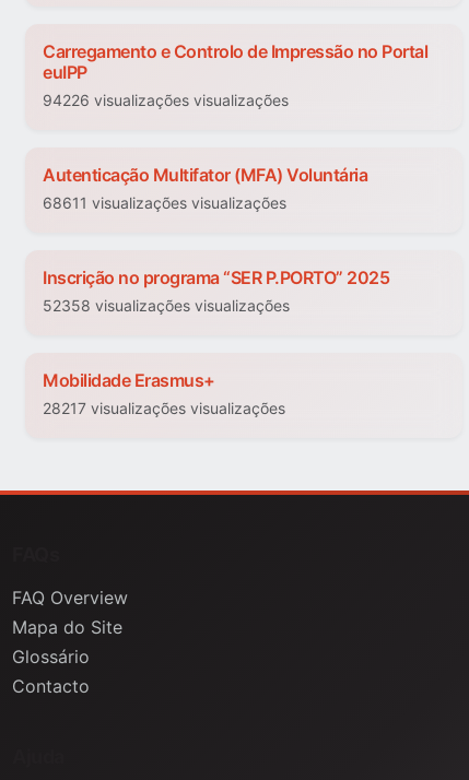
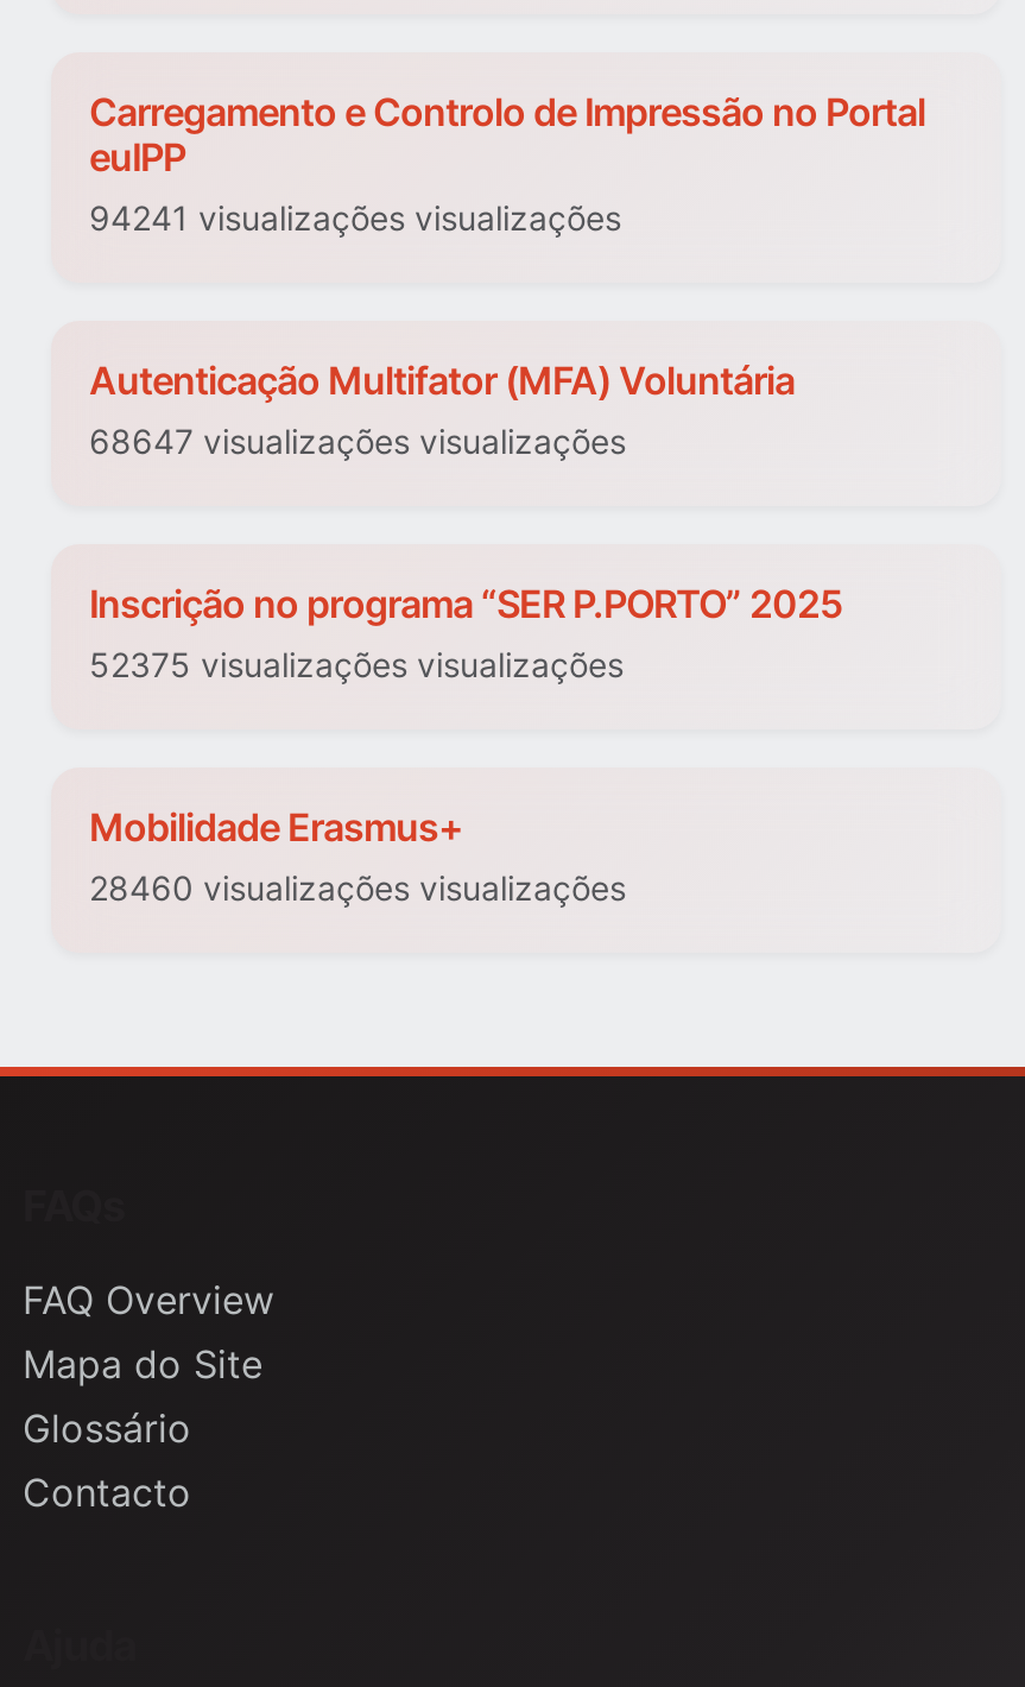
- 94226 visualizações visualizações
+ 94241 visualizações visualizações

- 68611 visualizações visualizações
+ 68647 visualizações visualizações

- 52358 visualizações visualizações
+ 52375 visualizações visualizações

- 28217 visualizações visualizações
+ 28460 visualizações visualizações
